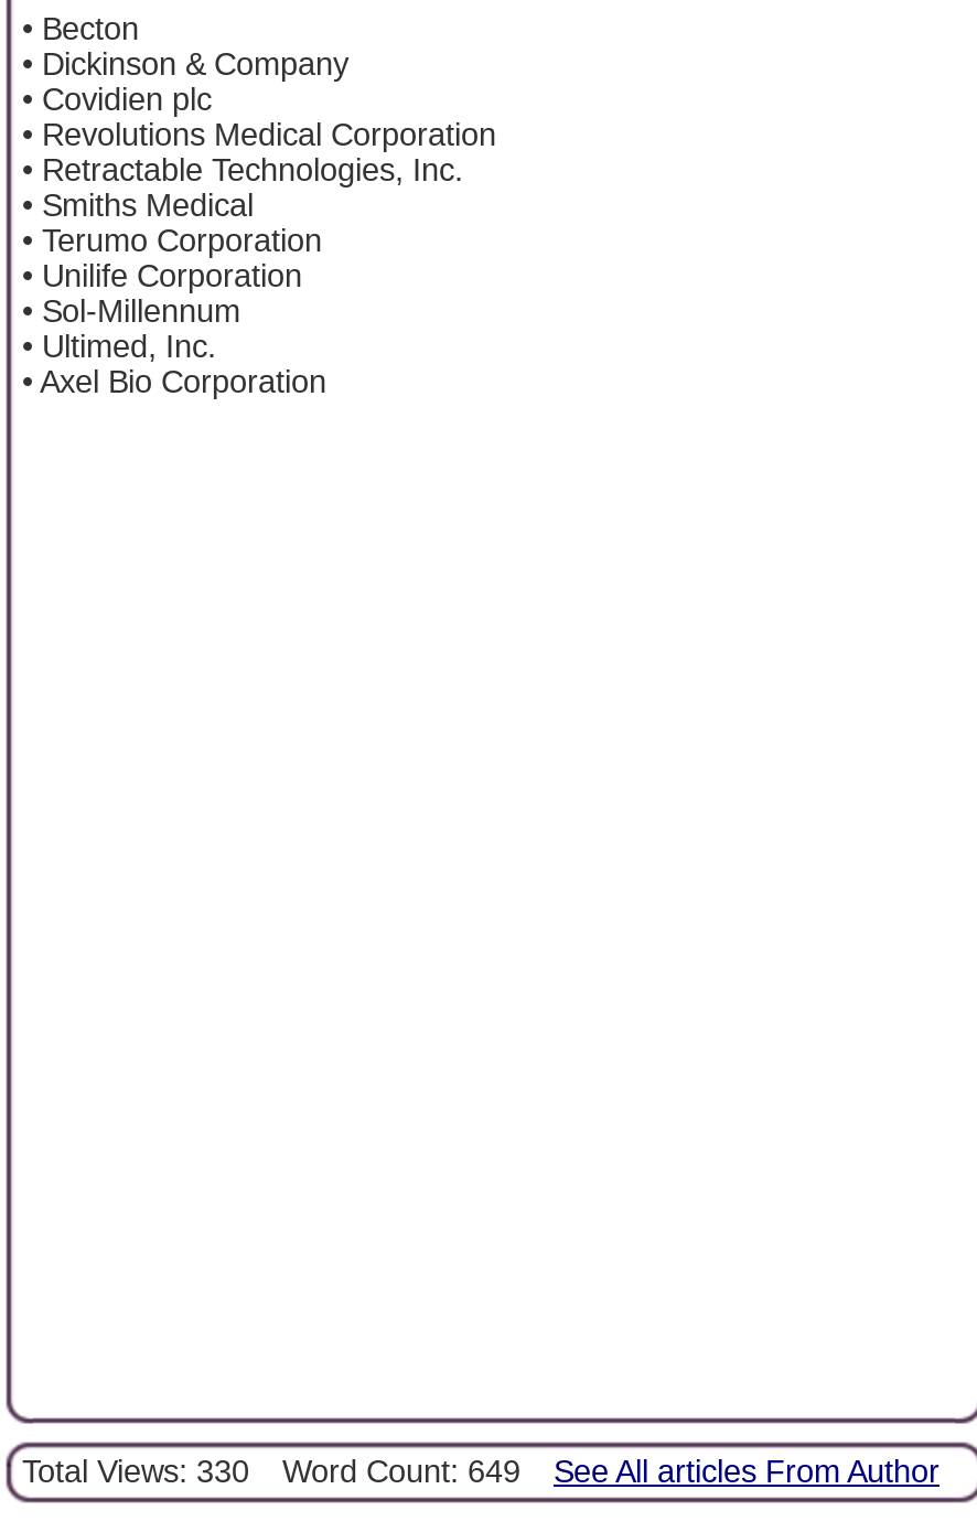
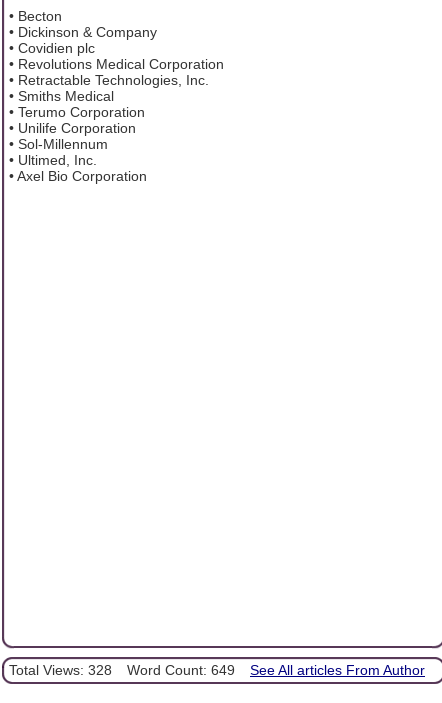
- Total Views: 330 Word Count: 649 See All articles From Author
+ Total Views: 328 Word Count: 649 See All articles From Author
